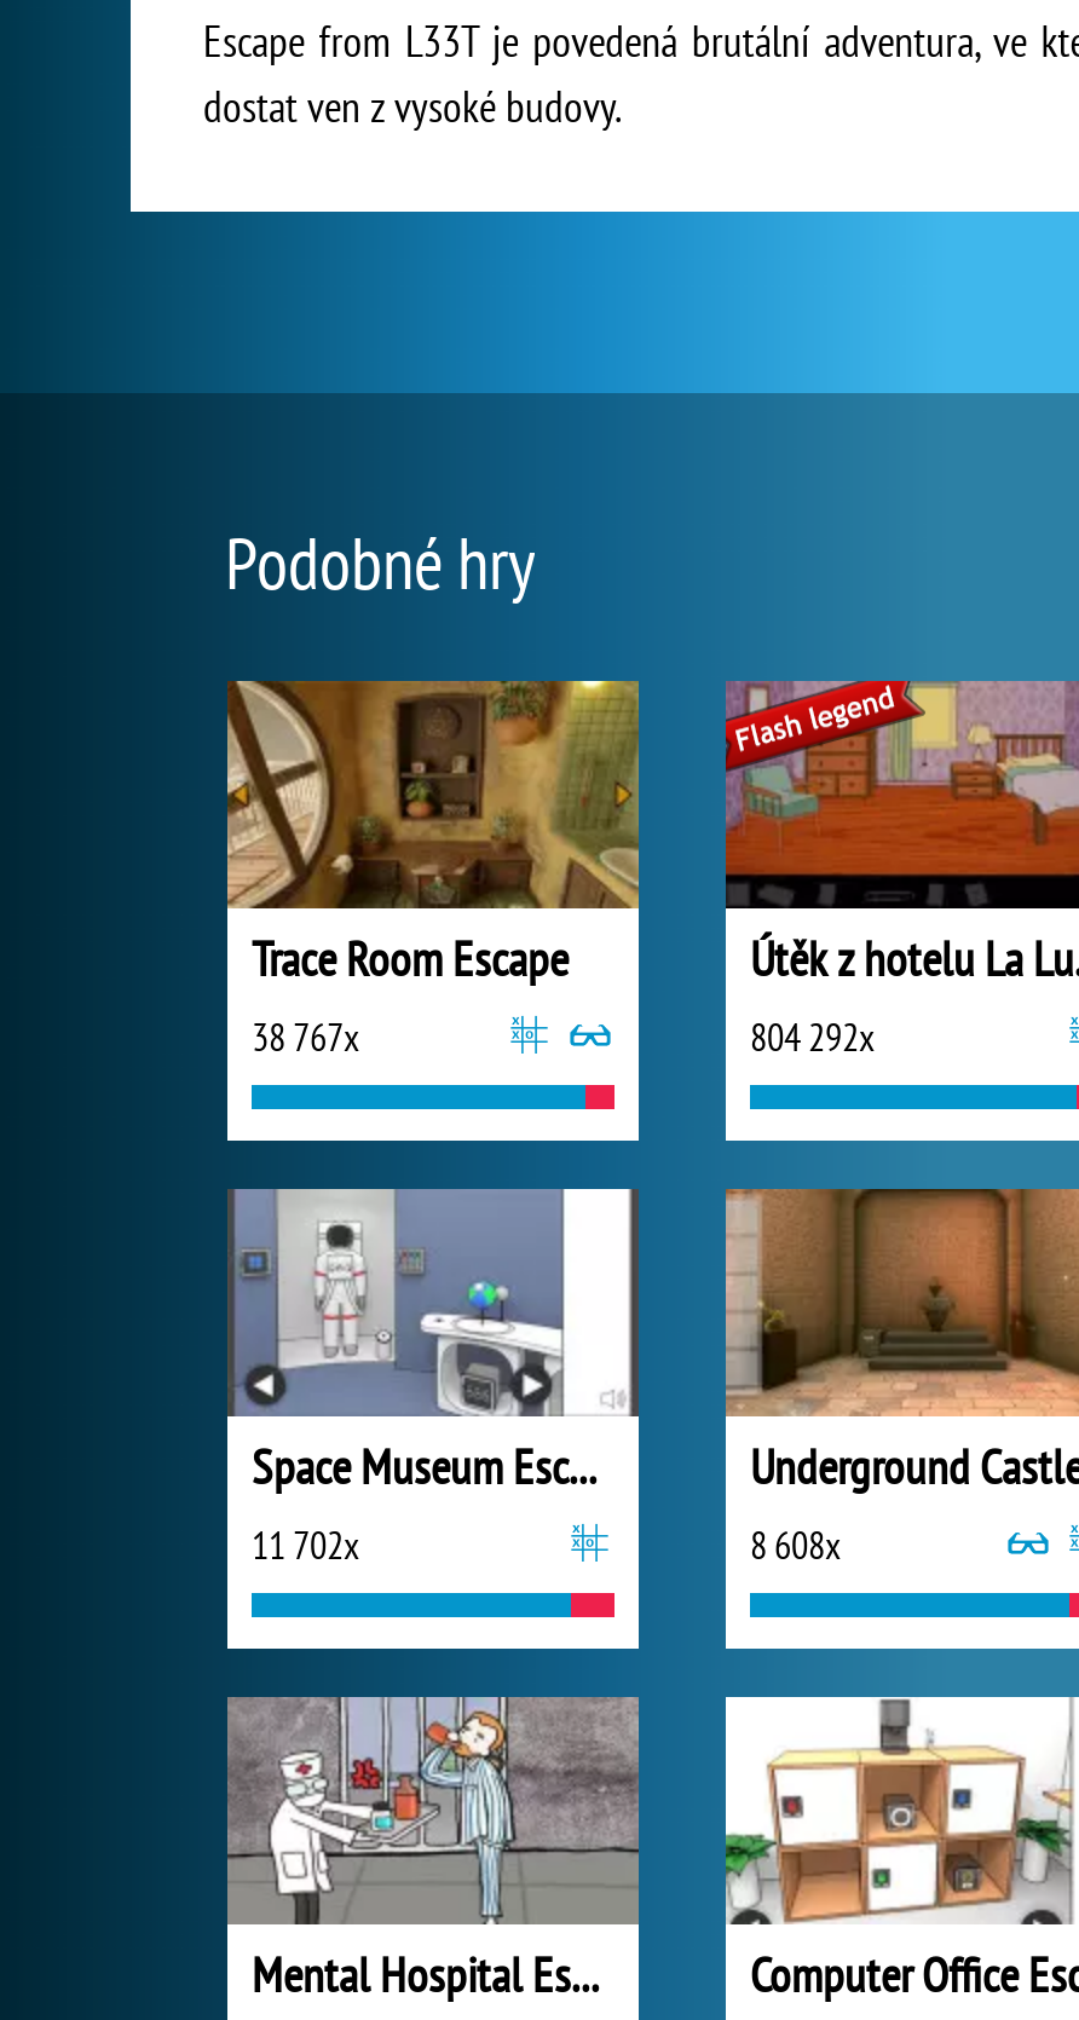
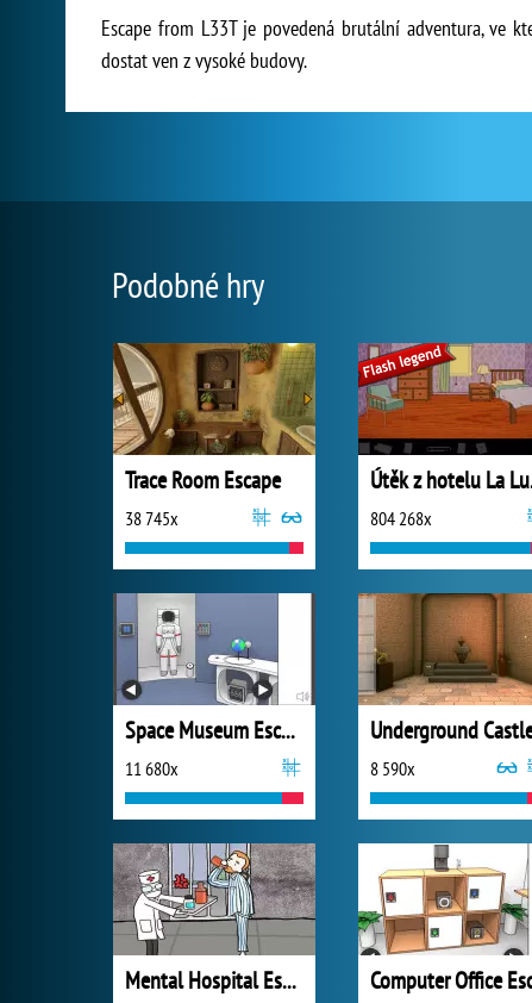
- 38 767x
+ 38 745x

- 804 292x
+ 804 268x

- 11 702x
- 8 608x
+ 11 680x
+ 8 590x
